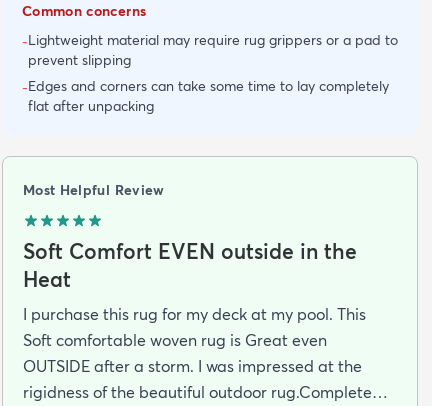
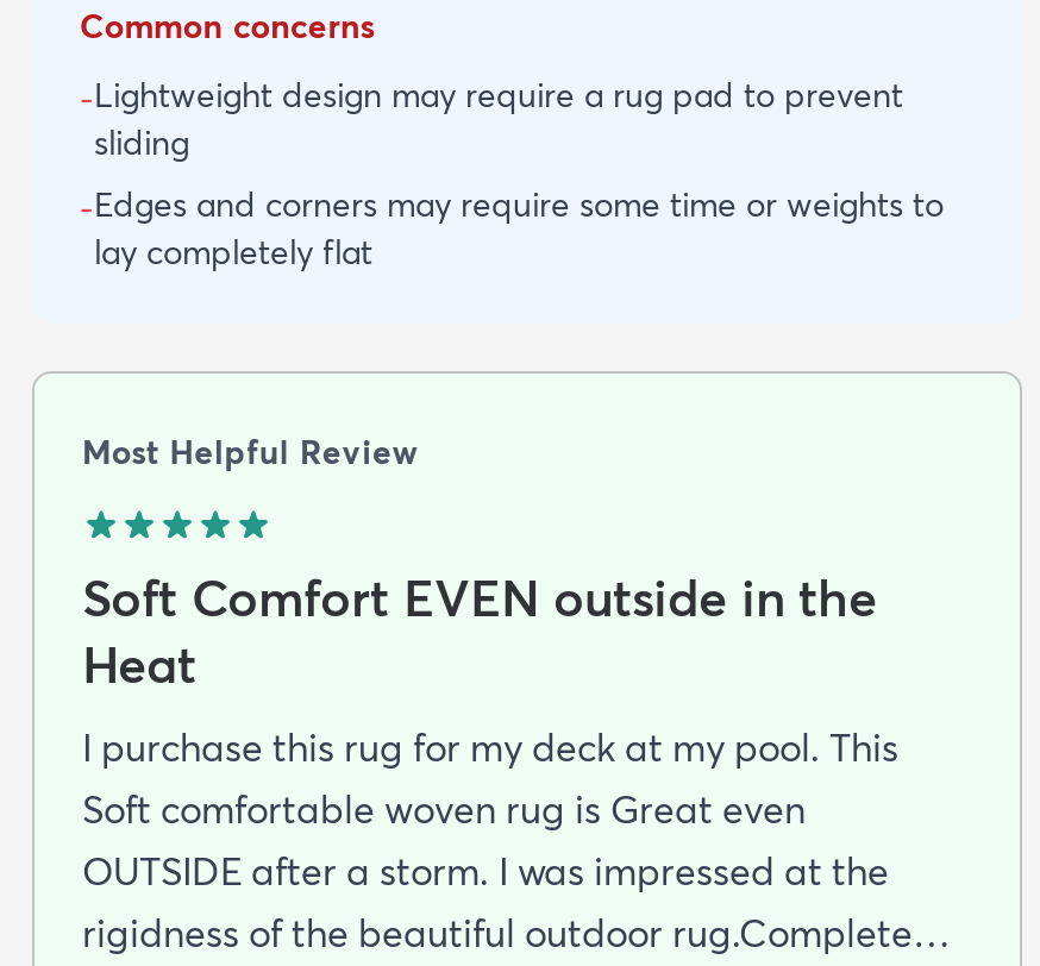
- -Lightweight material may require rug grippers or a pad to
- prevent slipping
- -Edges and corners can take some time to lay completely
- flat after unpacking
+ -Lightweight design may require a rug pad to prevent
+ sliding
+ -Edges and corners may require some time or weights to
+ lay completely flat
